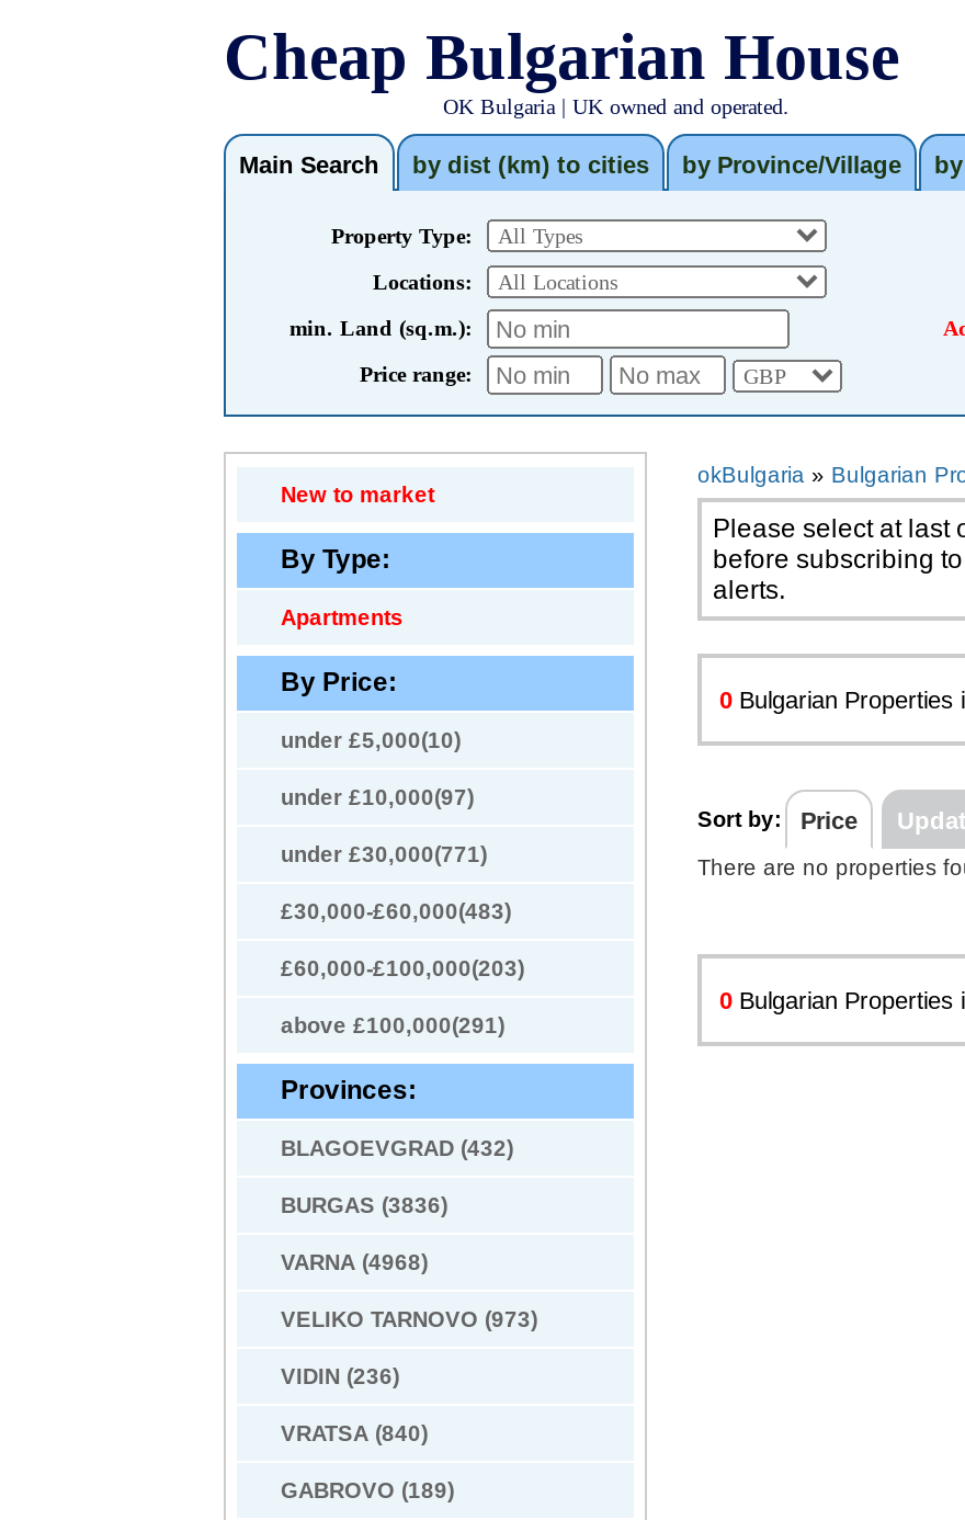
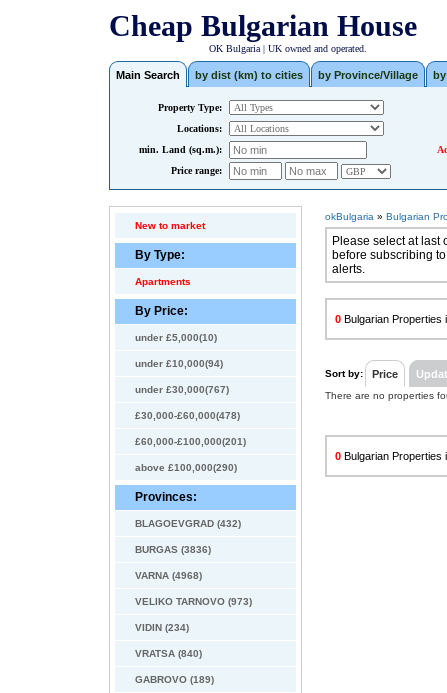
- under £10,000(97)
+ under £10,000(94)

- under £30,000(771)
+ under £30,000(767)

- £30,000-£60,000(483)
+ £30,000-£60,000(478)

- £60,000-£100,000(203)
+ £60,000-£100,000(201)

- above £100,000(291)
+ above £100,000(290)

- VIDIN (236)
+ VIDIN (234)
